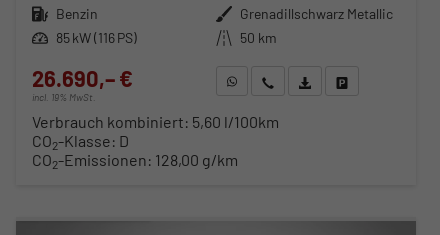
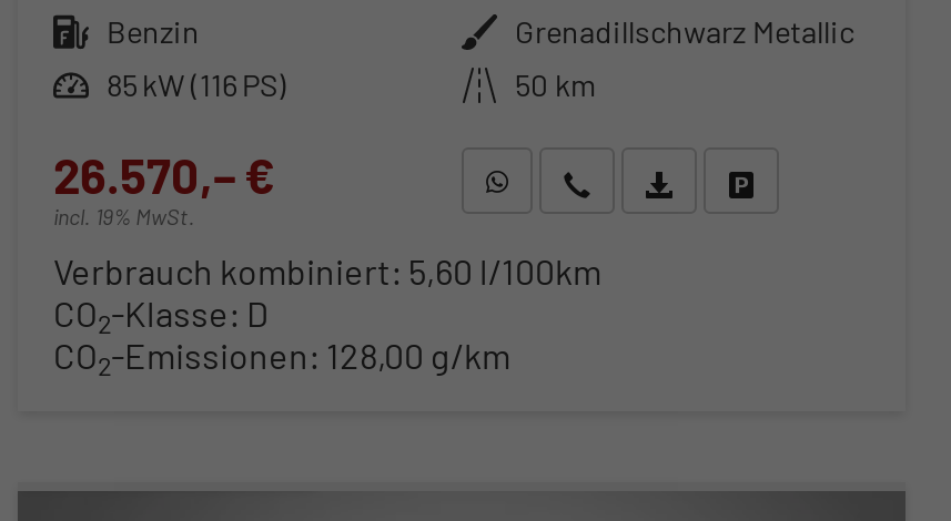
- 26.690,– €
+ 26.570,– €
